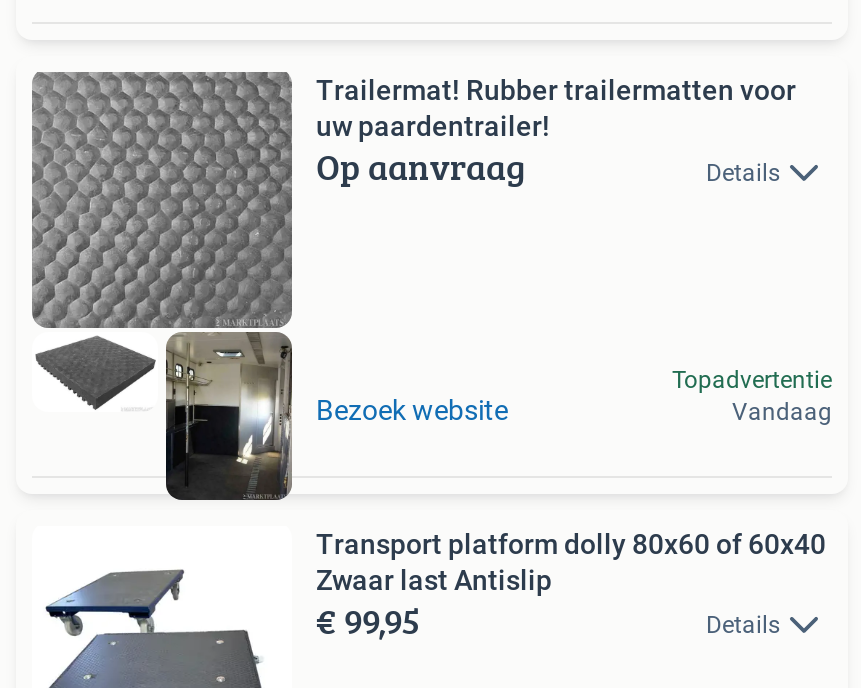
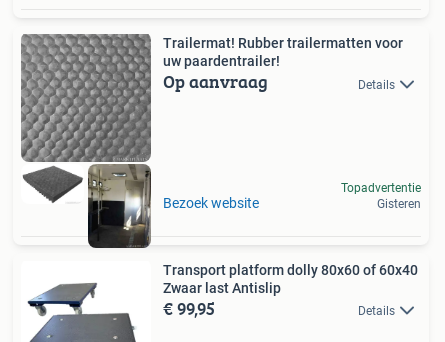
- Vandaag
+ Gisteren
